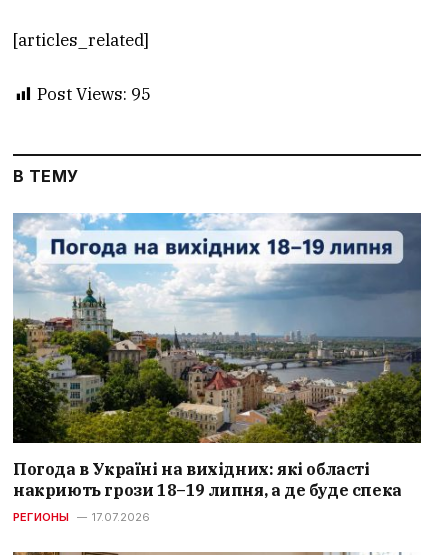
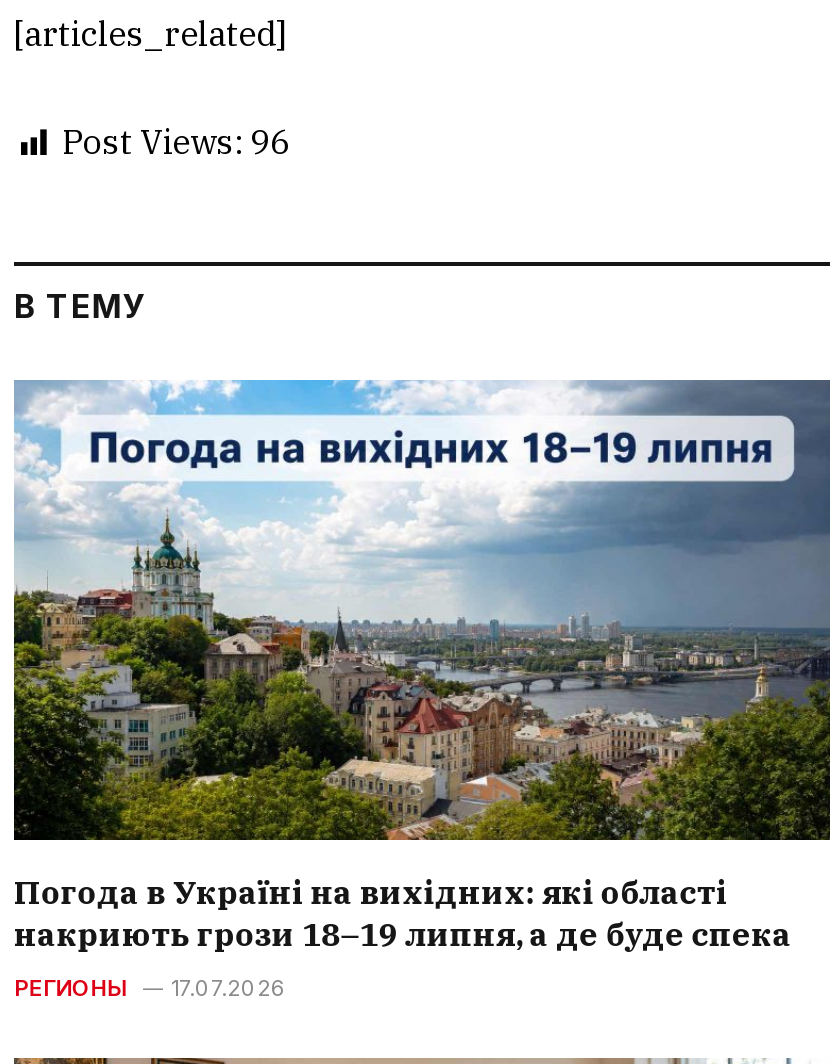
- Post Views: 95
+ Post Views: 96
